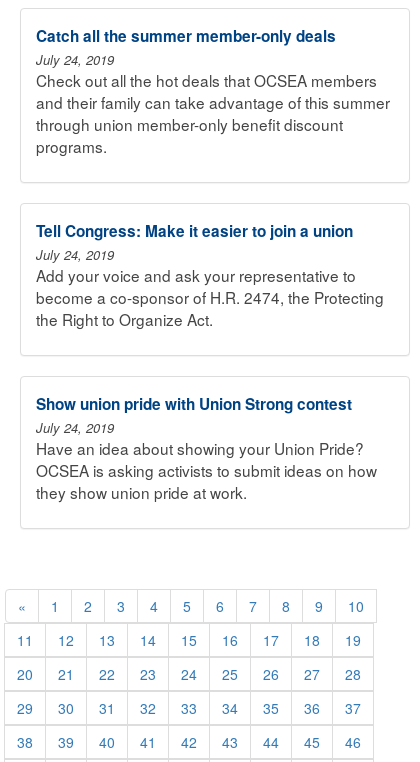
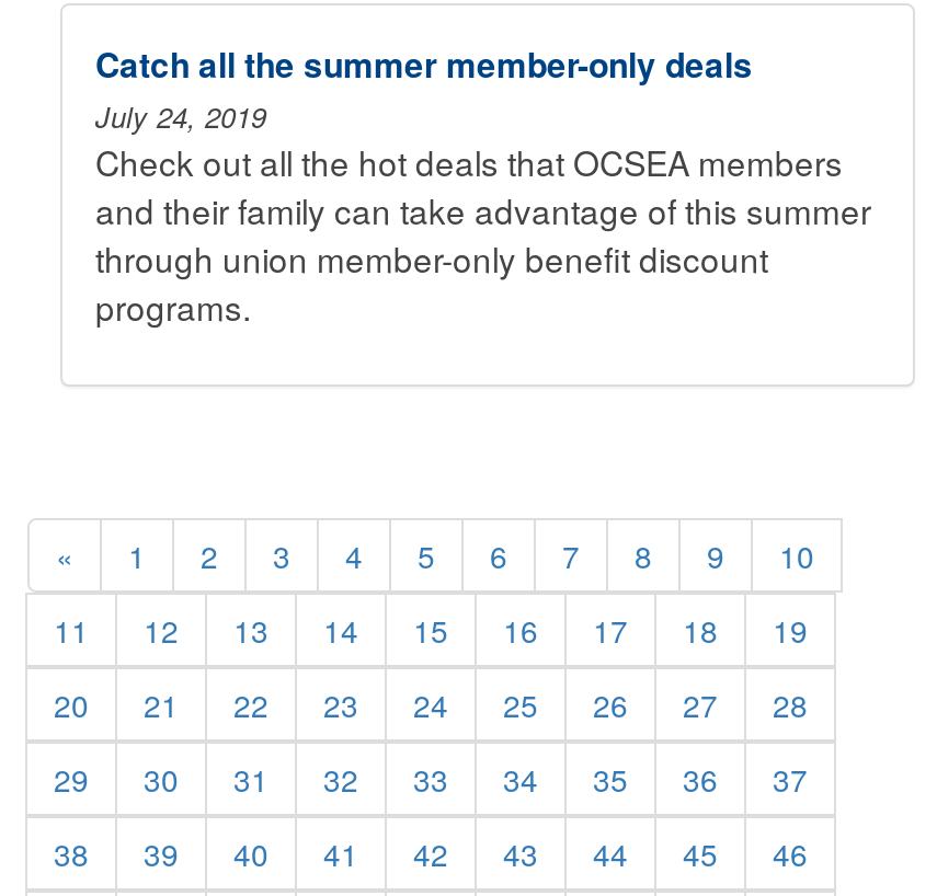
- Tell Congress: Make it easier to join a union
- July 24, 2019
- Add your voice and ask your representative to
- become a co-sponsor of H.R. 2474, the Protecting
- the Right to Organize Act.

- Show union pride with Union Strong contest
- July 24, 2019
- Have an idea about showing your Union Pride?
- OCSEA is asking activists to submit ideas on how
- they show union pride at work.
